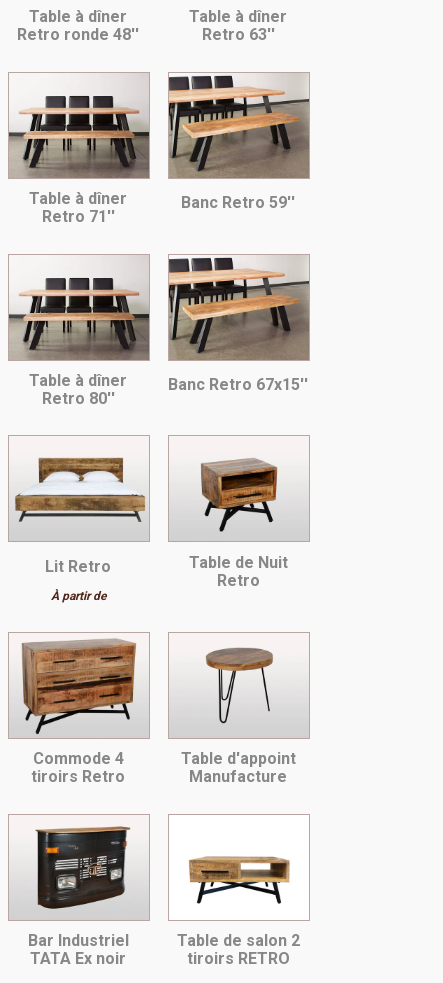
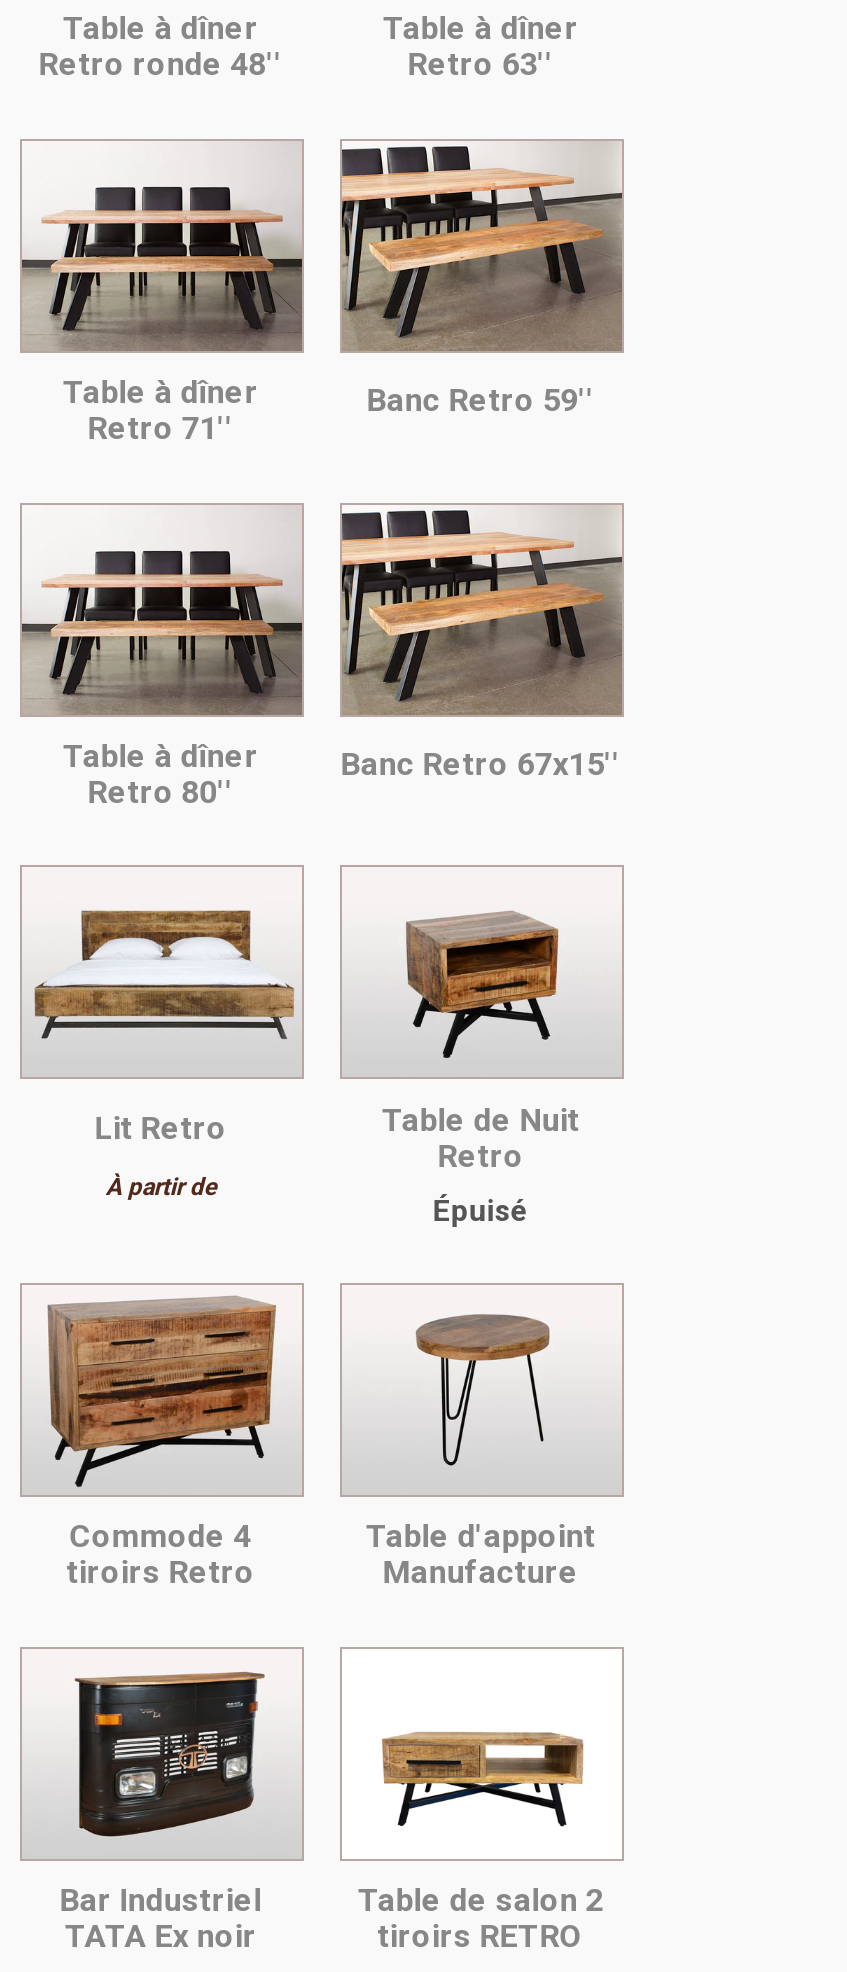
+ Épuisé
